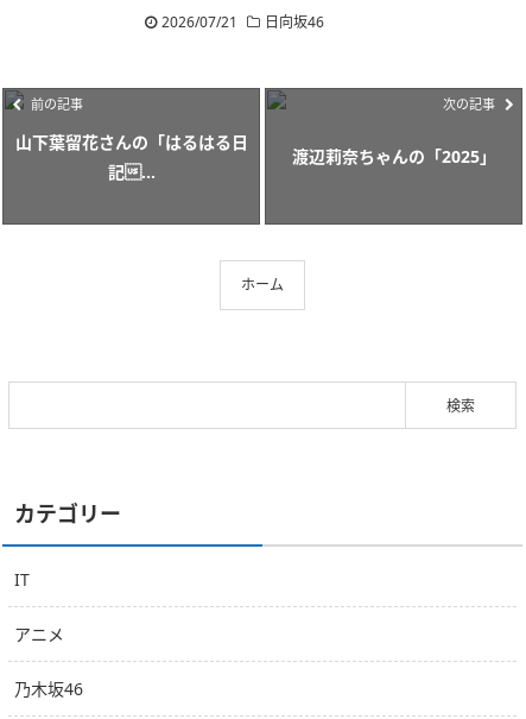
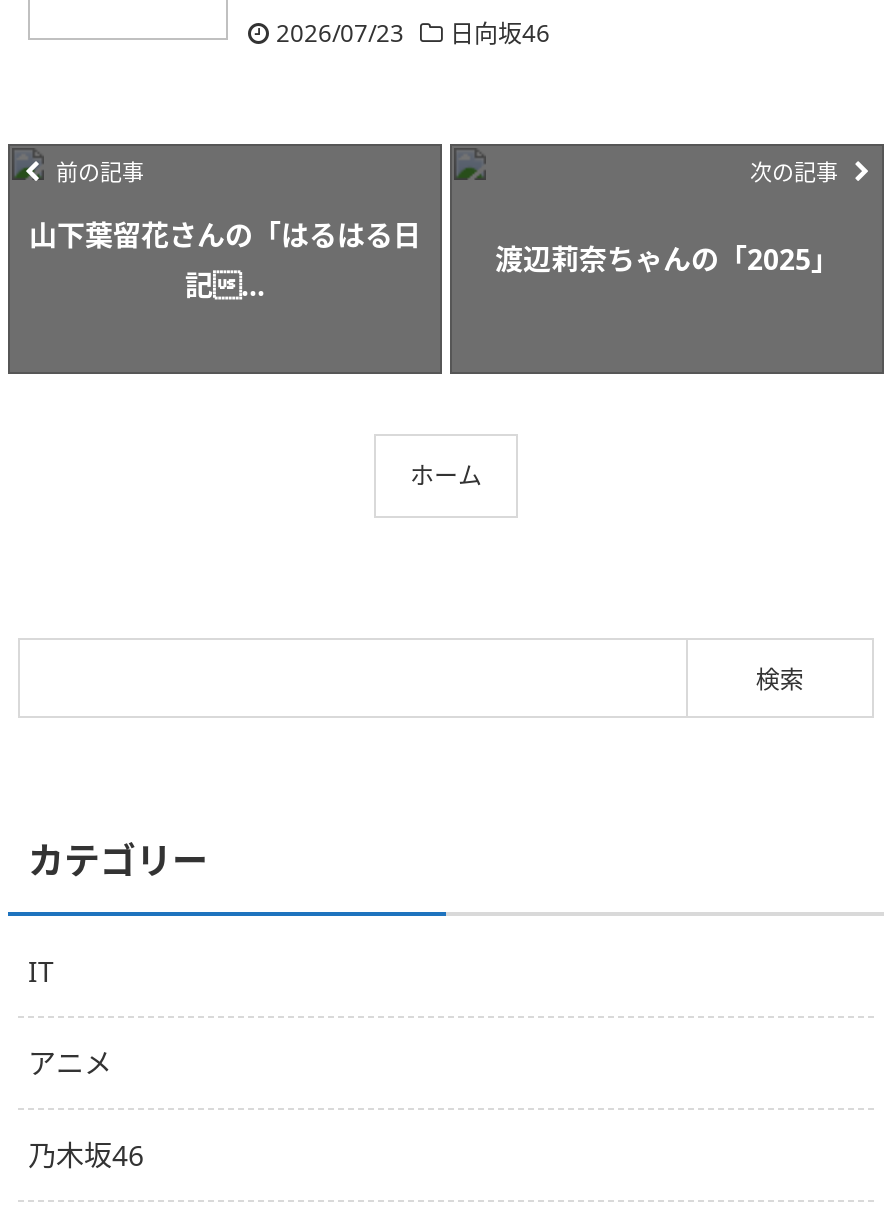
- 2026/07/21 日向坂46
+ 2026/07/23 日向坂46
